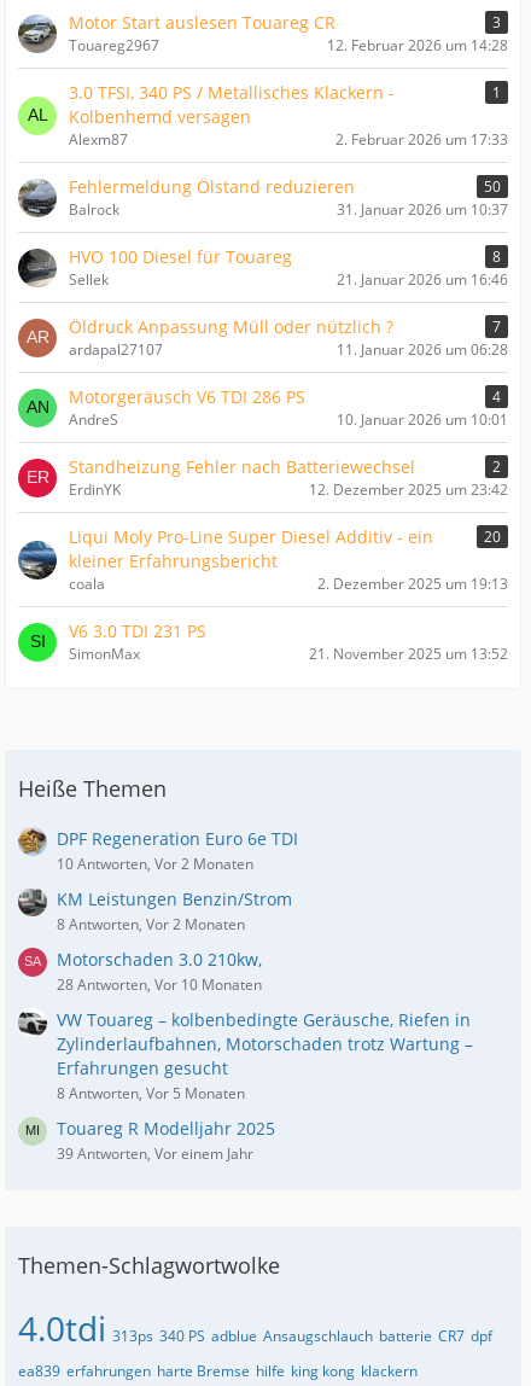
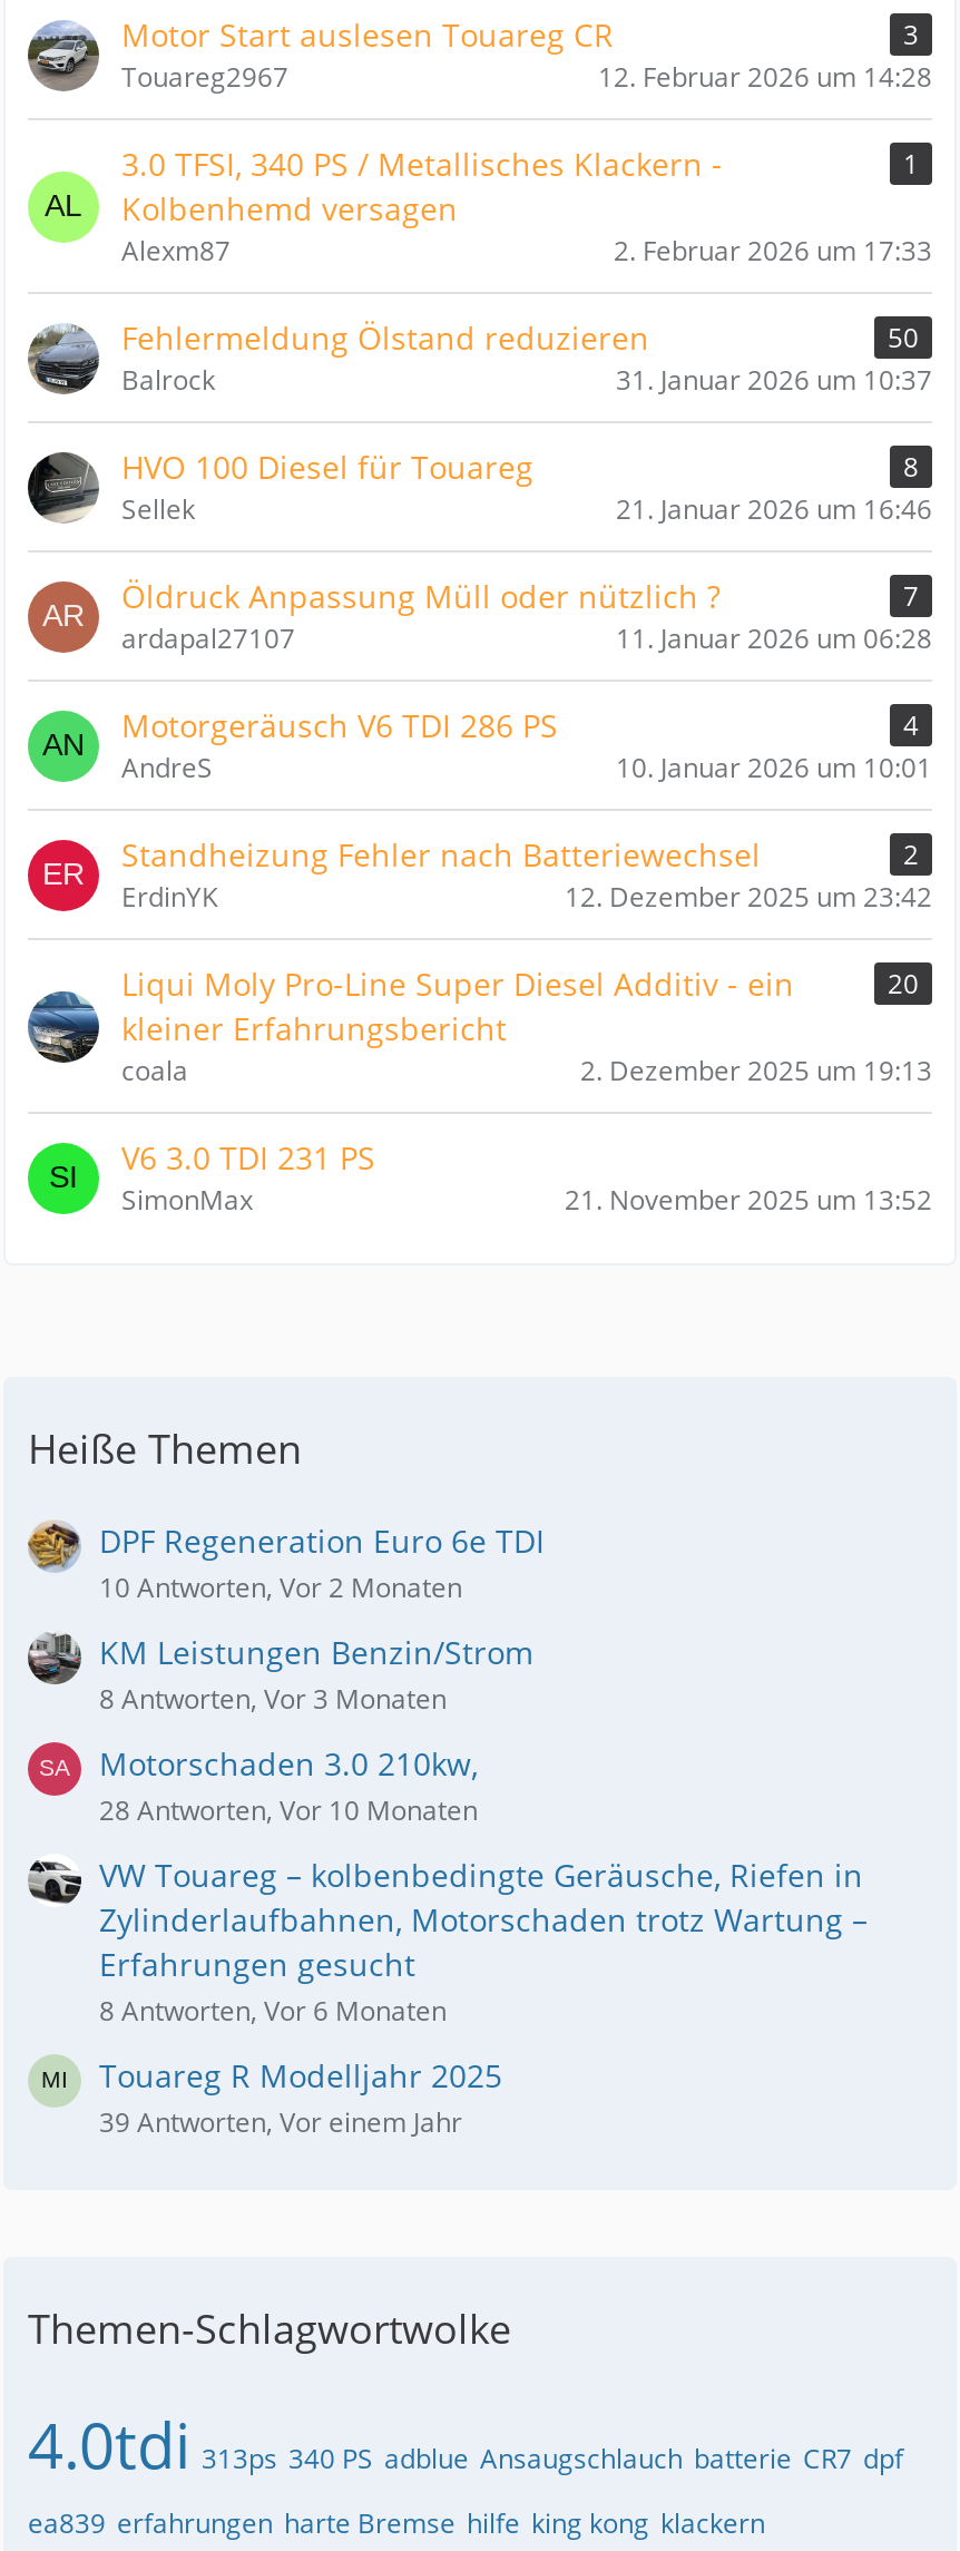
- 8 Antworten, Vor 2 Monaten
+ 8 Antworten, Vor 3 Monaten

- 8 Antworten, Vor 5 Monaten
+ 8 Antworten, Vor 6 Monaten
